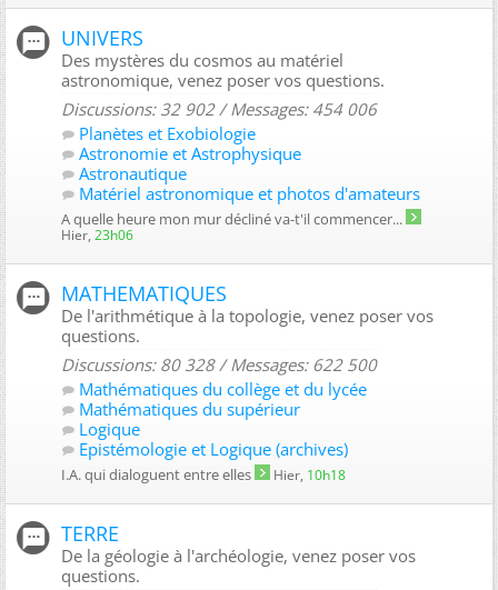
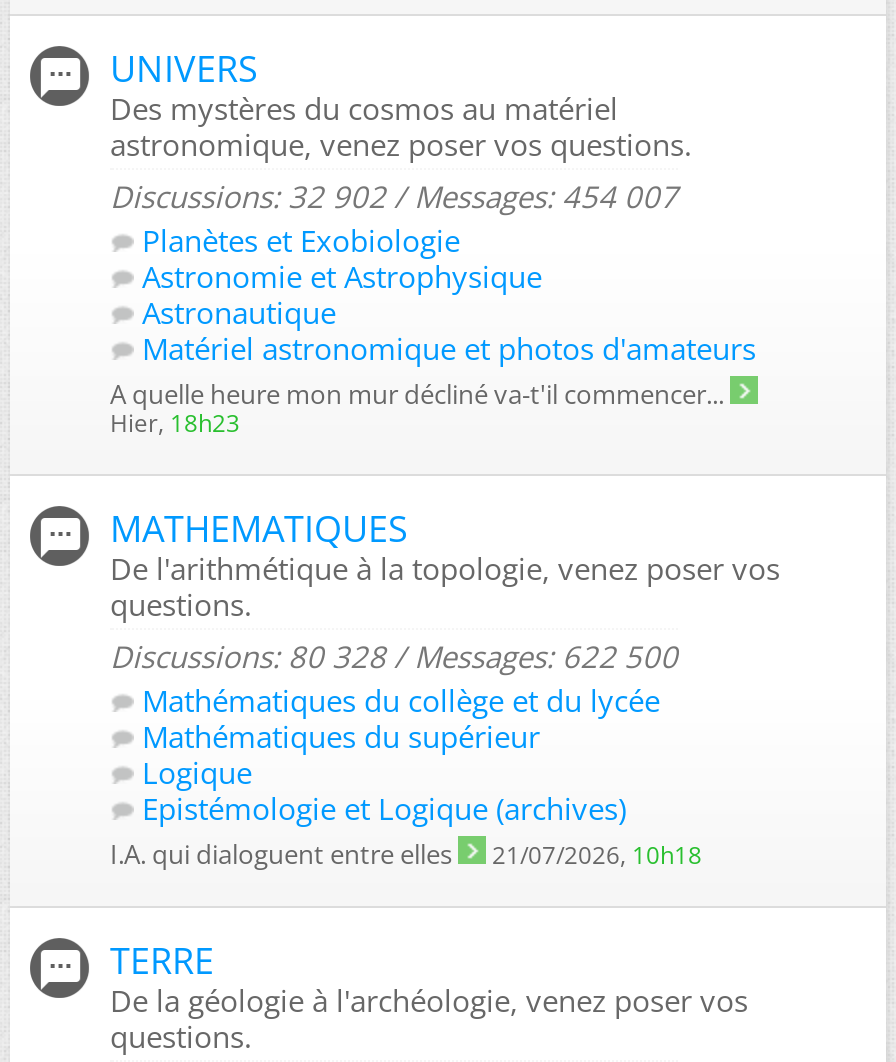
- Discussions: 32 902 / Messages: 454 006
+ Discussions: 32 902 / Messages: 454 007

- Hier, 23h06
+ Hier, 18h23

- I.A. qui dialoguent entre elles Hier, 10h18
+ I.A. qui dialoguent entre elles 21/07/2026, 10h18
